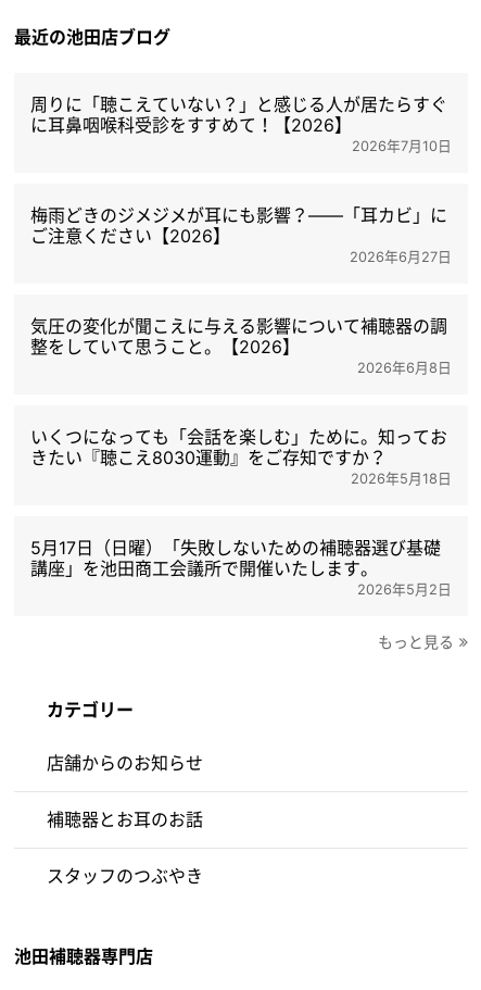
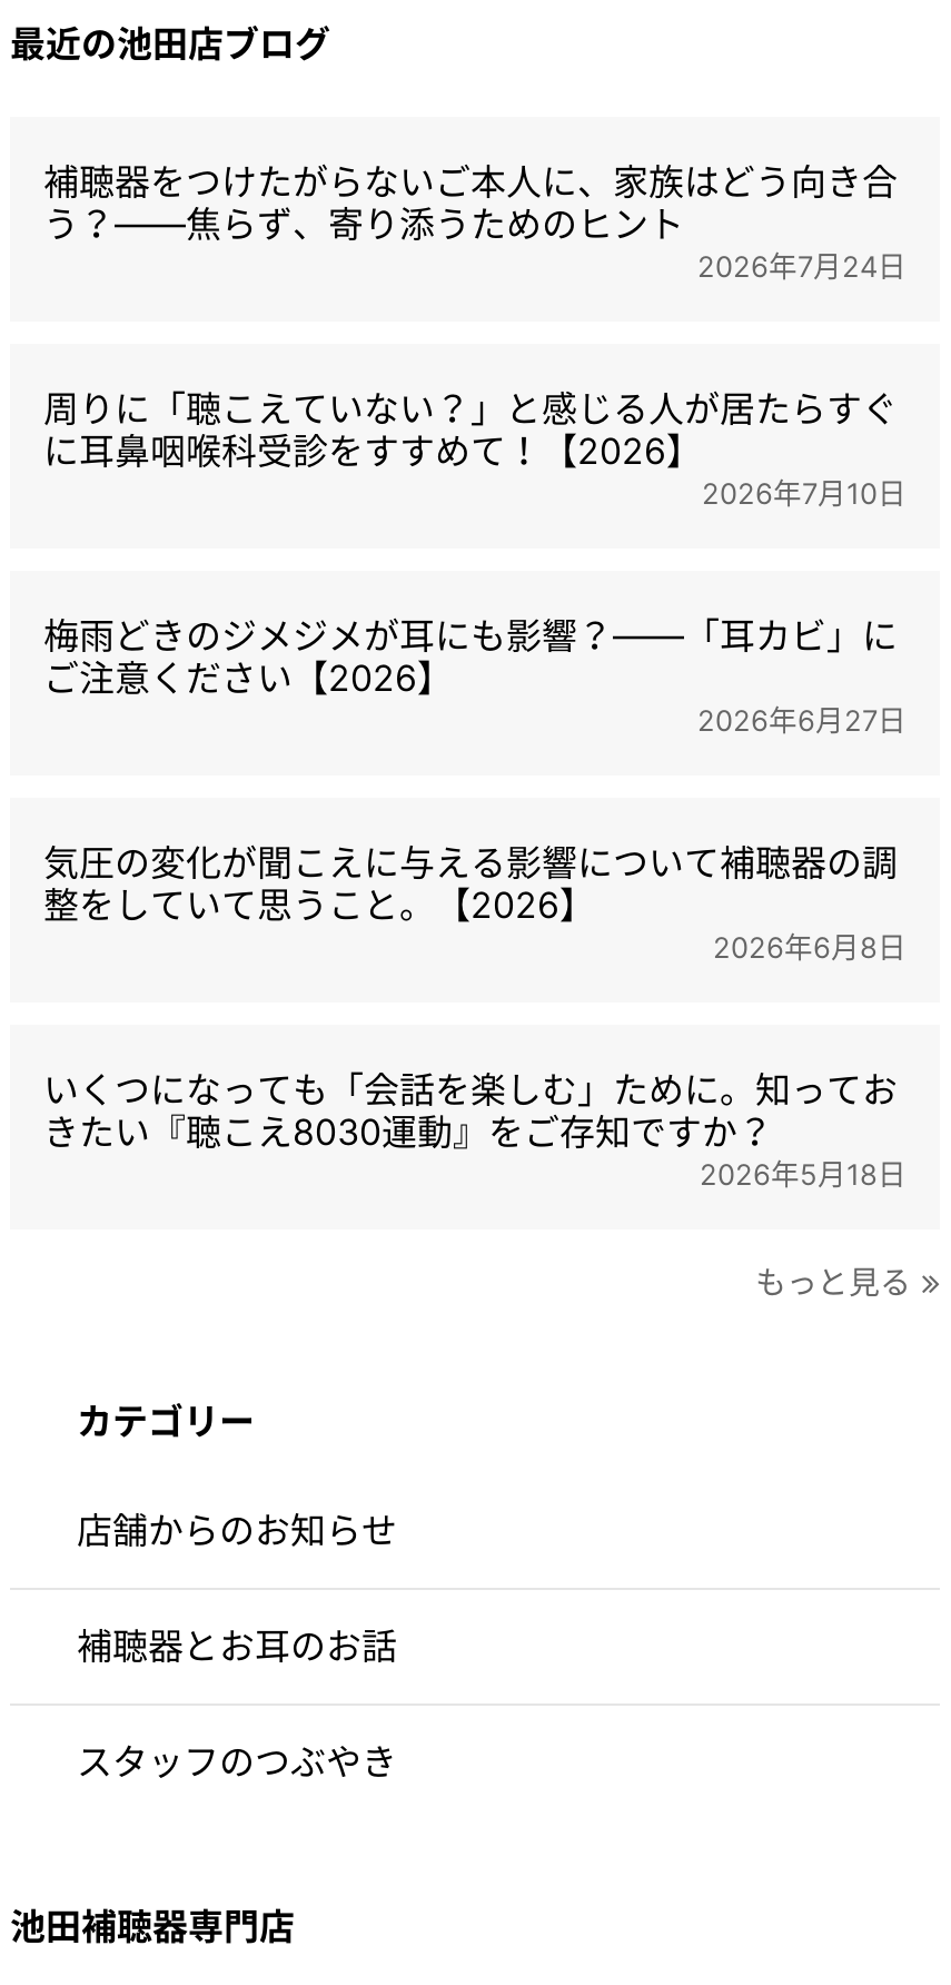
+ 補聴器をつけたがらないご本人に、家族はどう向き合
+ う？――焦らず、寄り添うためのヒント
+ 2026年7月24日

moved down: 周りに「聴こえていない？」と感じる人が居たらすぐ | に耳鼻咽喉科受診をすすめて！【2026】 | 2026年7月10日 | ... | きたい『聴こえ8030運動』をご存知ですか？ | 2026年5月18日

- 5月17日（日曜）「失敗しないための補聴器選び基礎
- 講座」を池田商工会議所で開催いたします。
- 2026年5月2日
